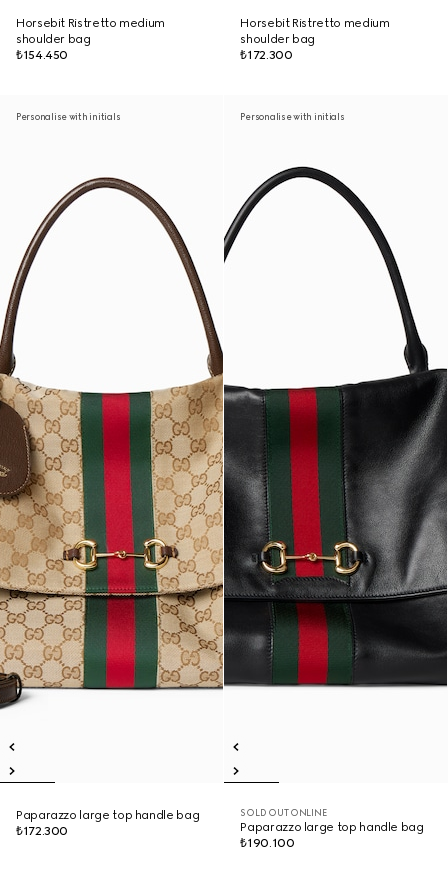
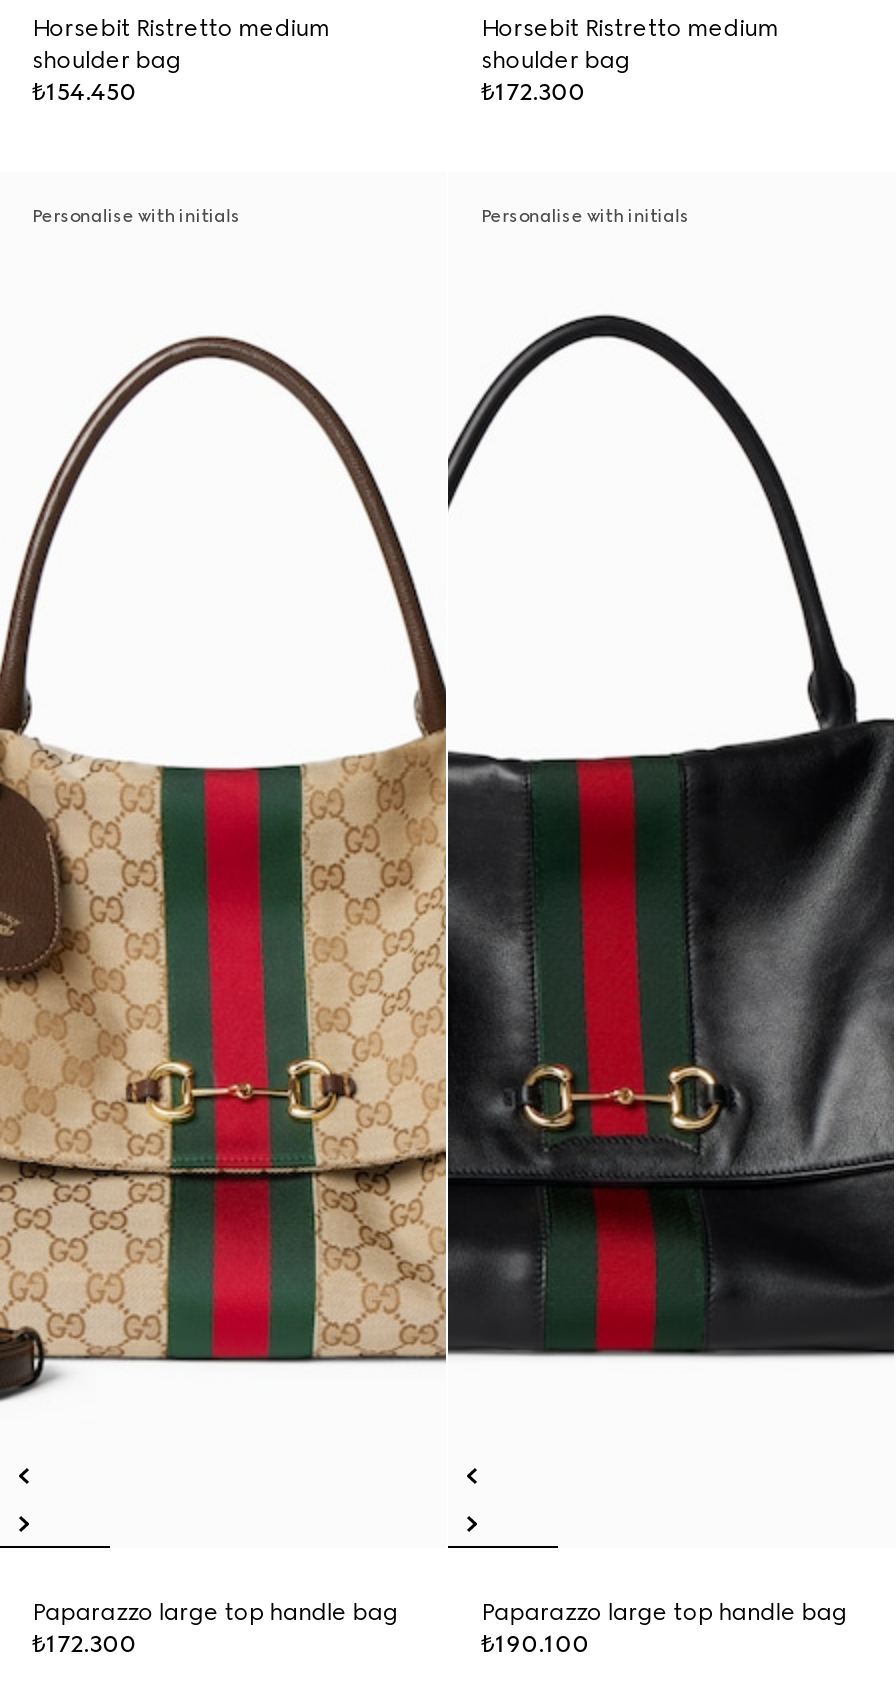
- SOLD OUT ONLINE
